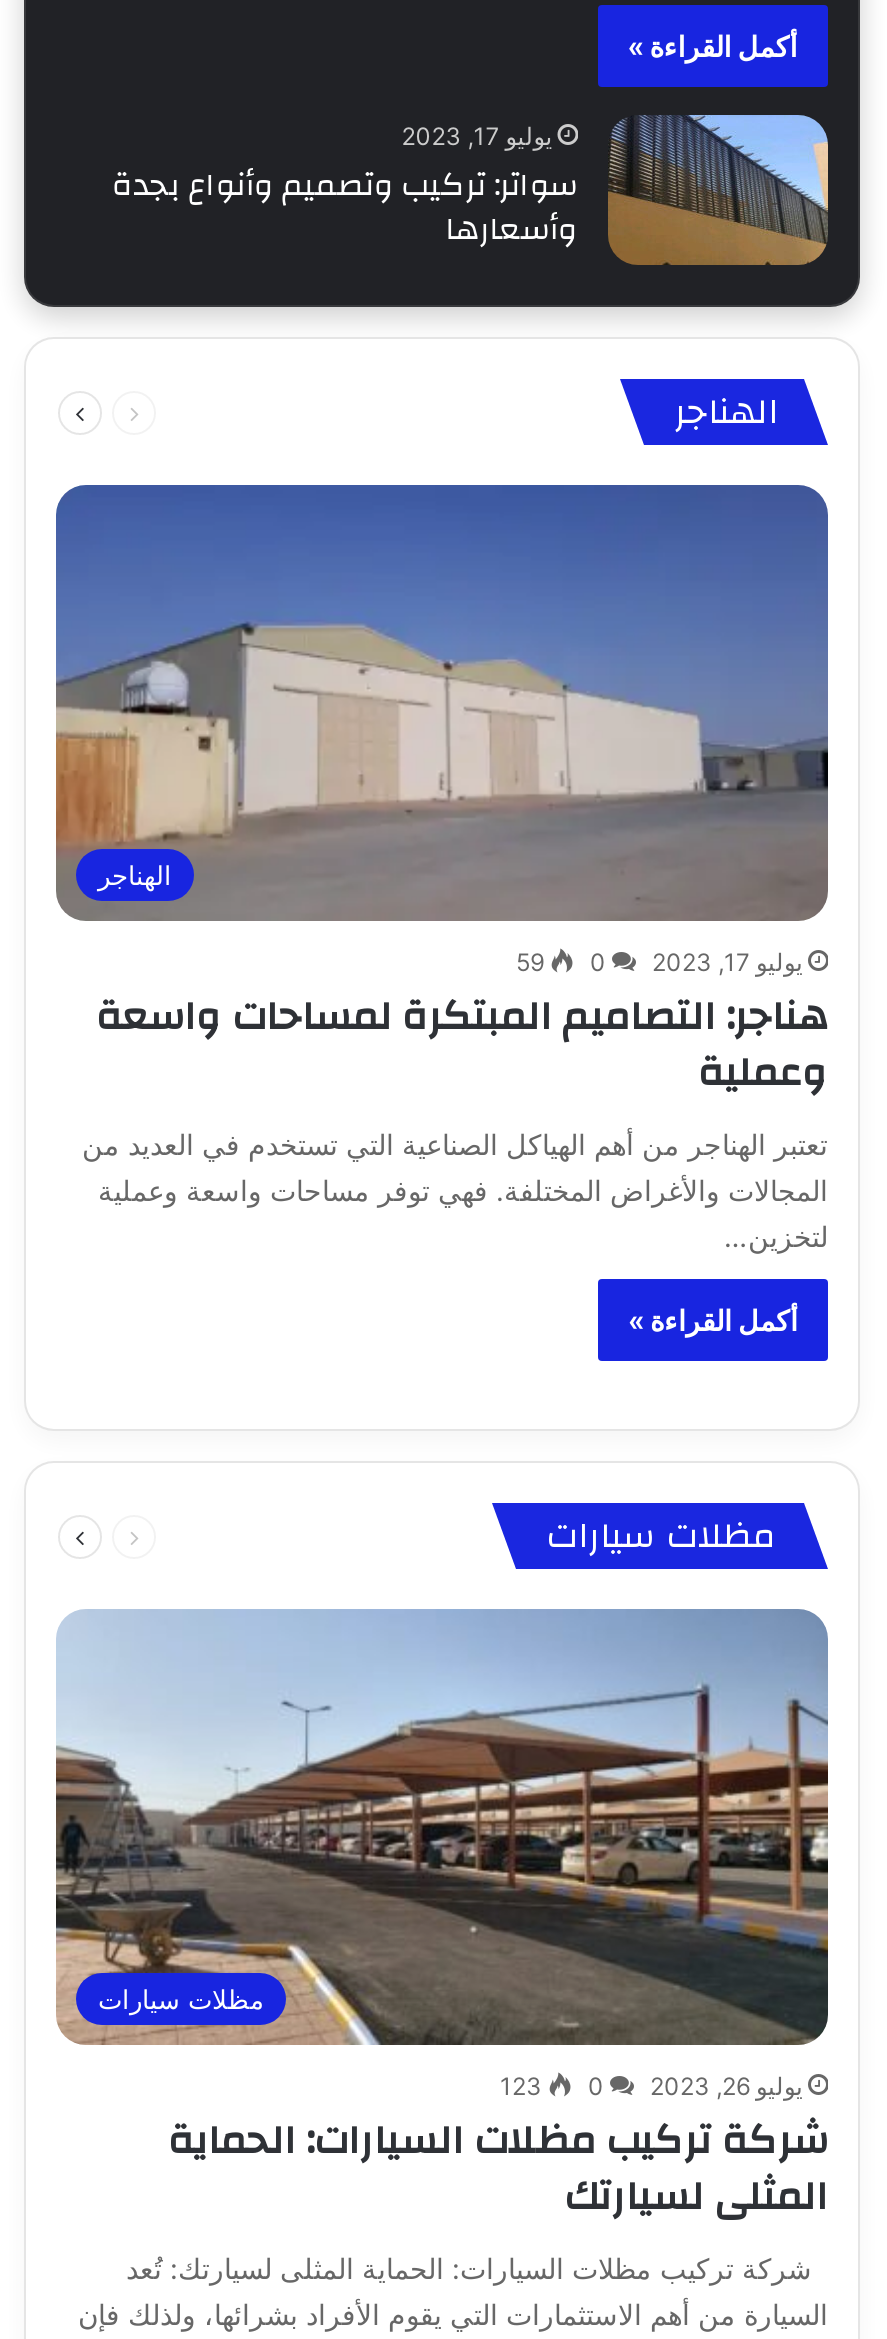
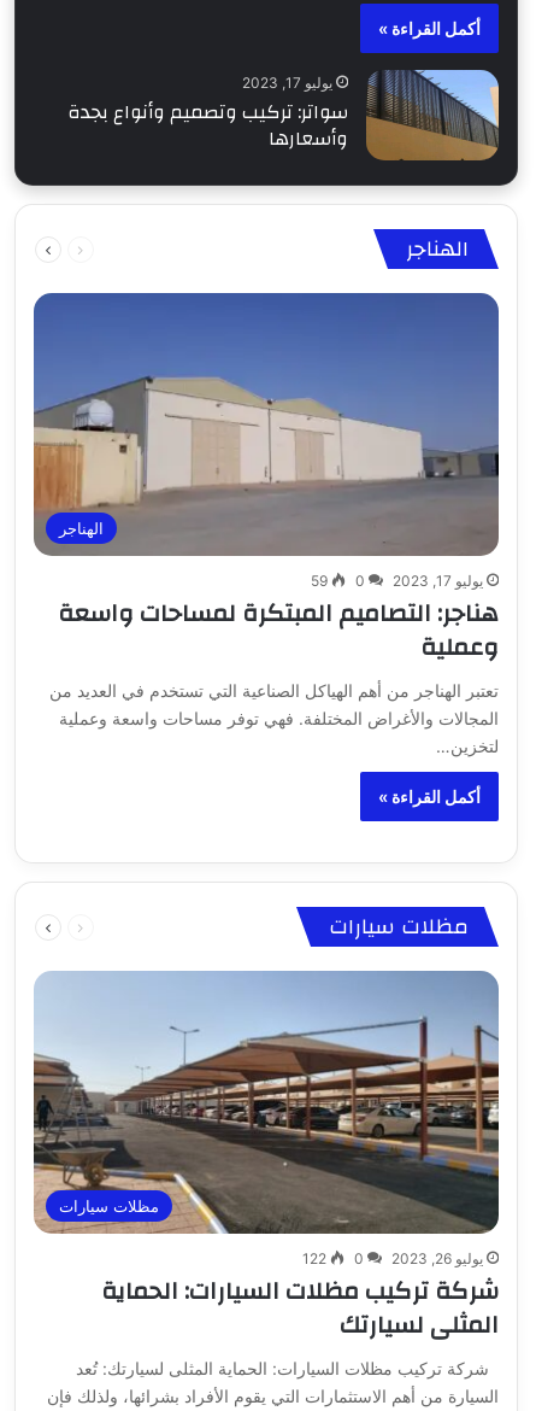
- 123 0
+ 122 0
